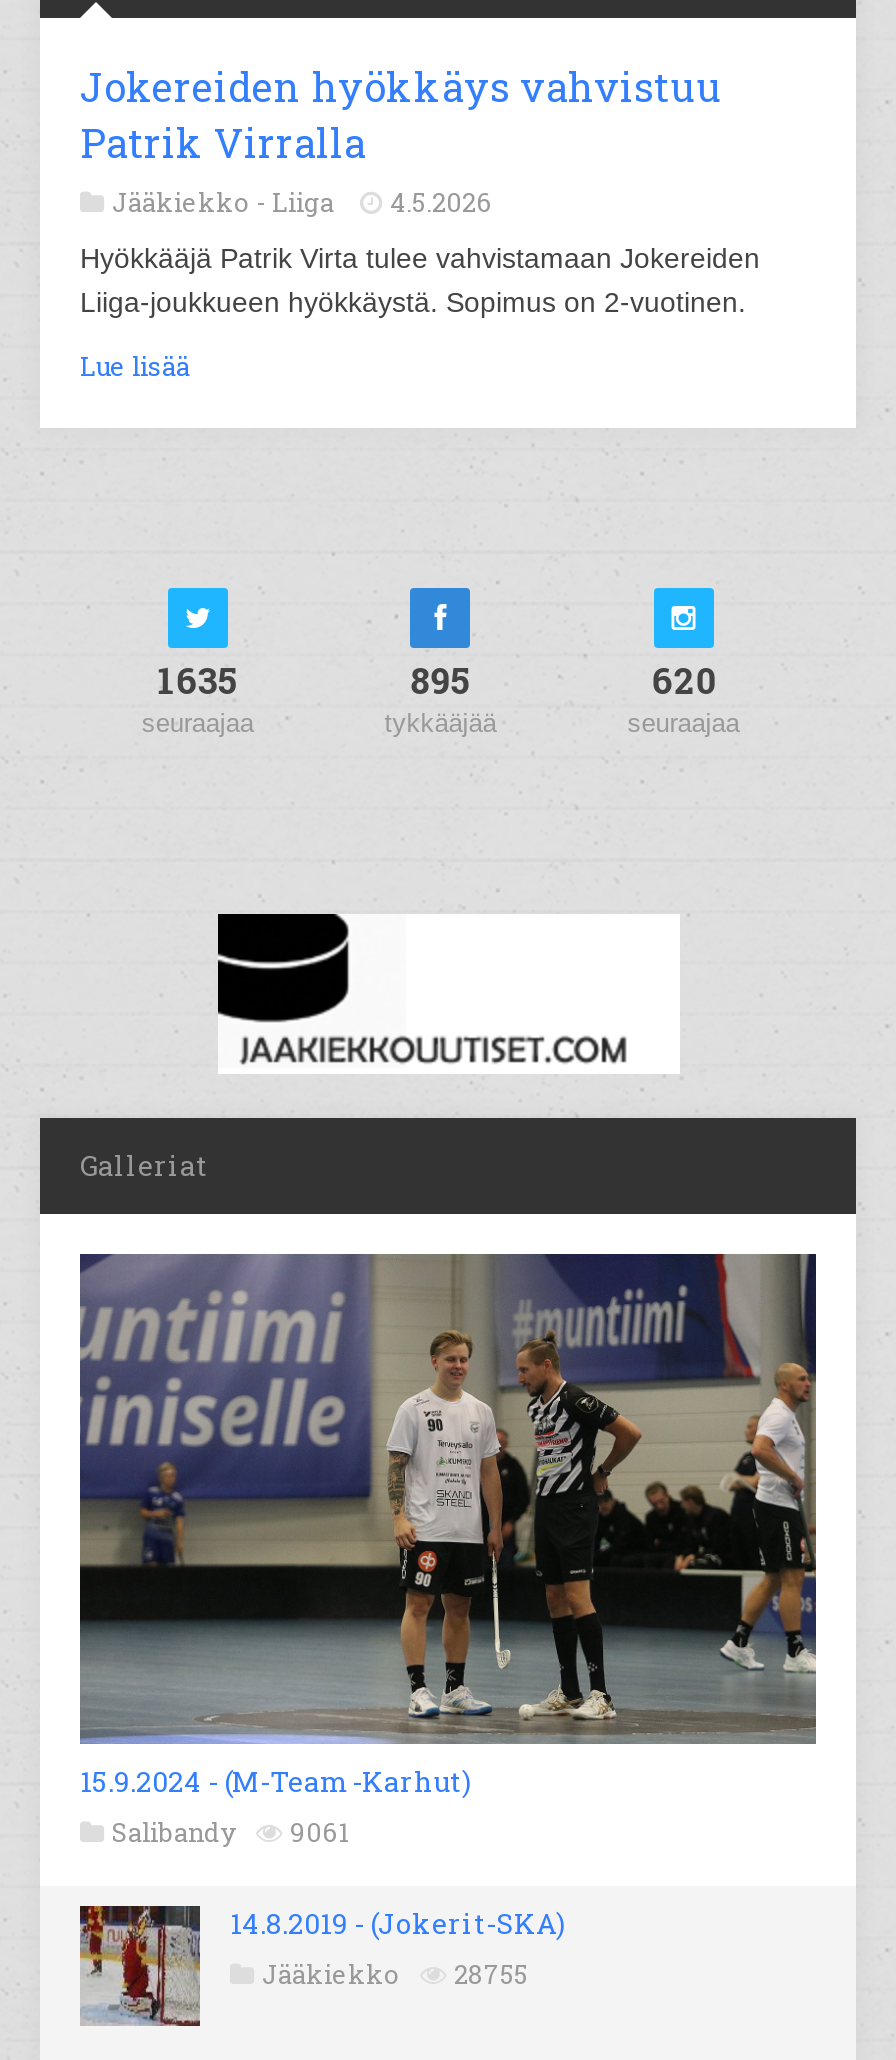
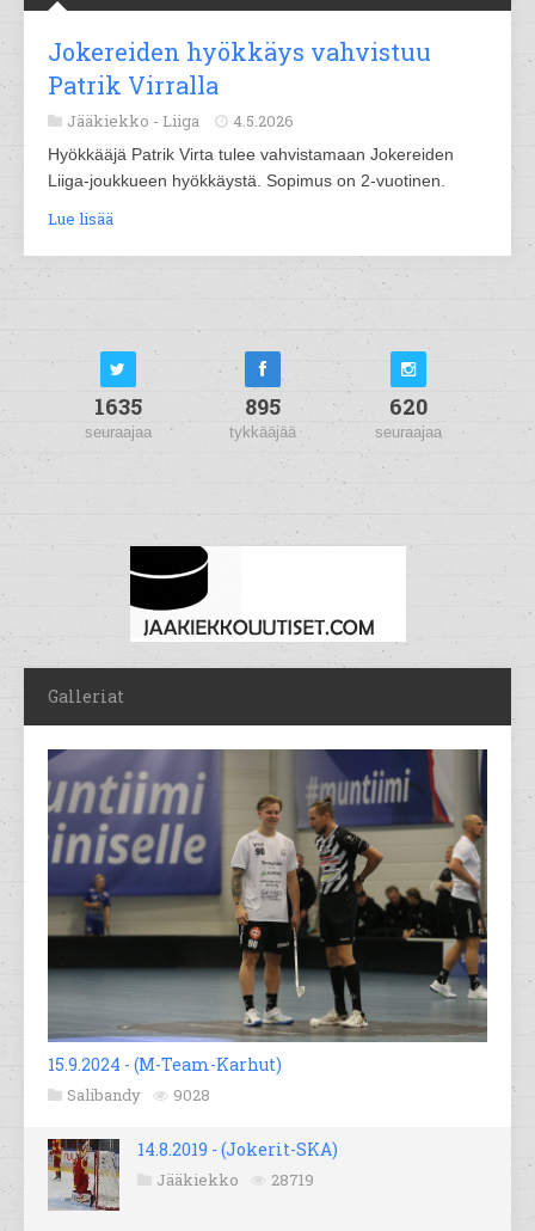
- Salibandy 9061
+ Salibandy 9028

- Jääkiekko 28755
+ Jääkiekko 28719
